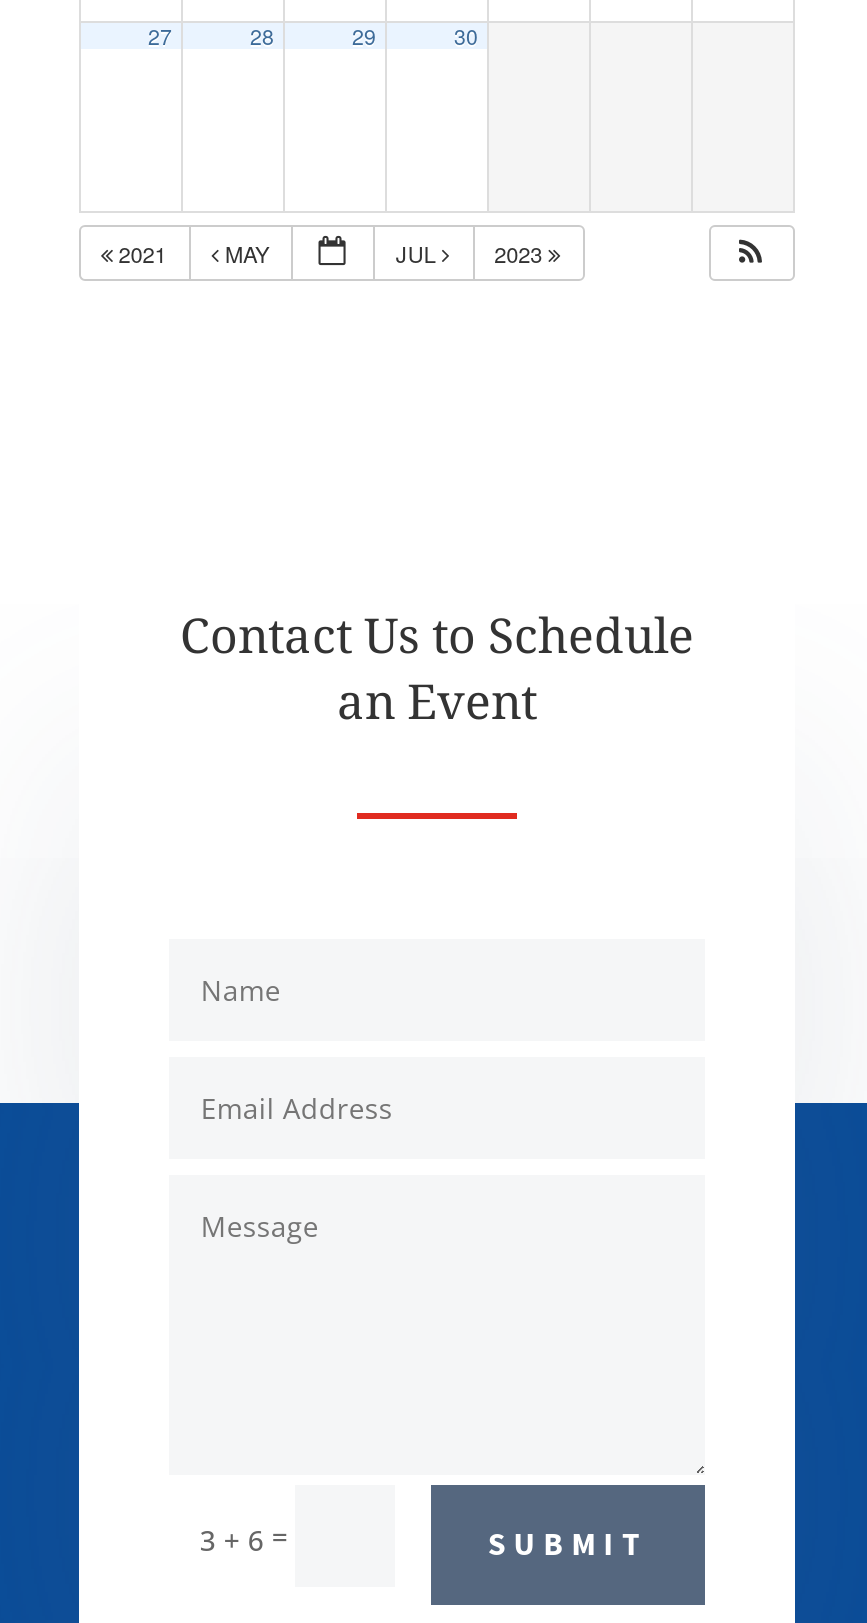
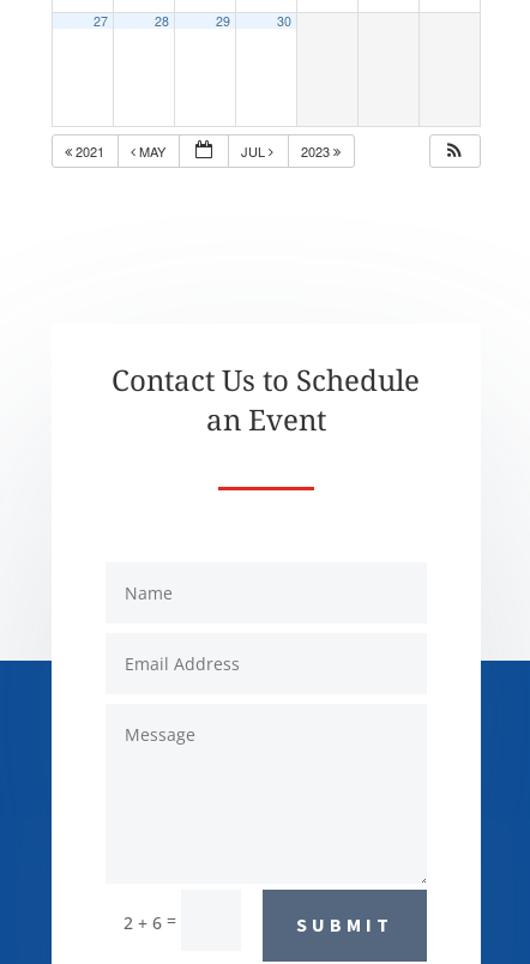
- 3 + 6 =
+ 2 + 6 =
